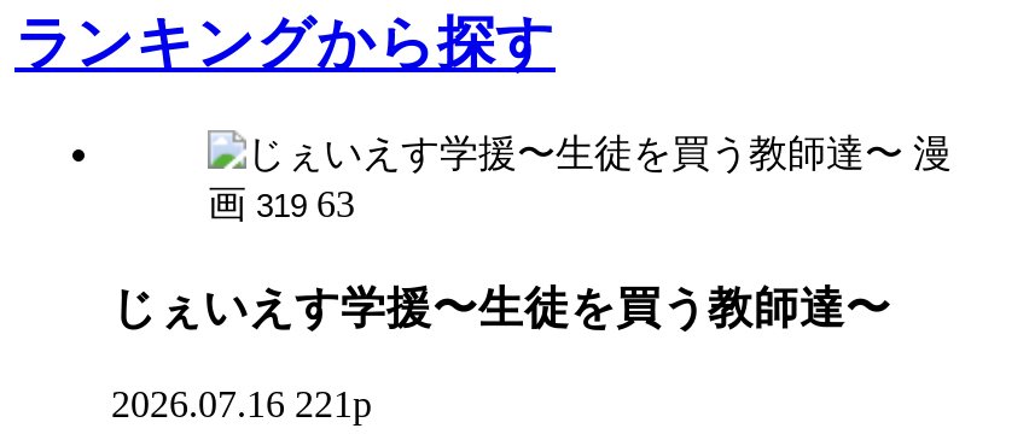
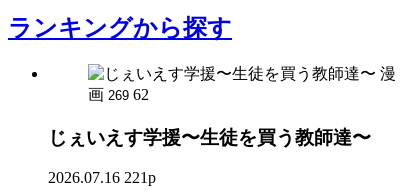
- 画 319 63
+ 画 269 62
